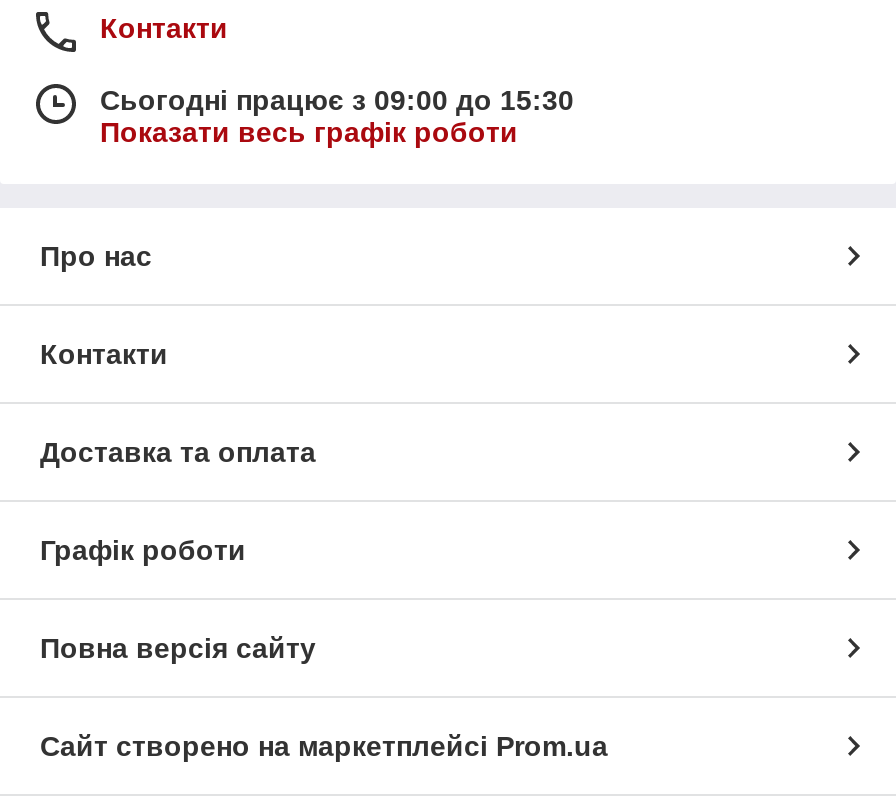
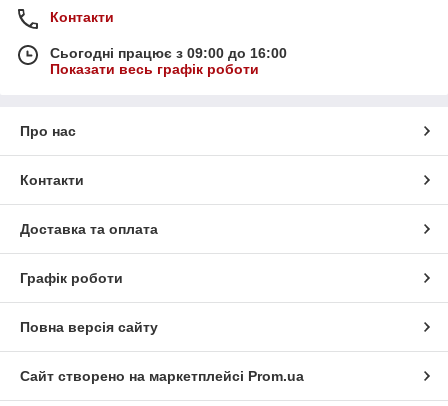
- Сьогодні працює з 09:00 до 15:30
+ Сьогодні працює з 09:00 до 16:00
